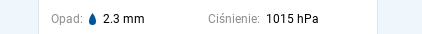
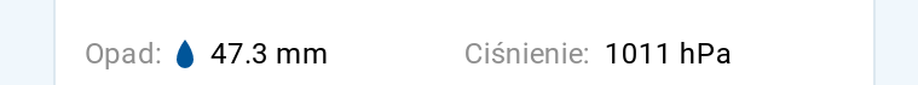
- Opad: 2.3 mm
+ Opad: 47.3 mm

- Ciśnienie: 1015 hPa
+ Ciśnienie: 1011 hPa
